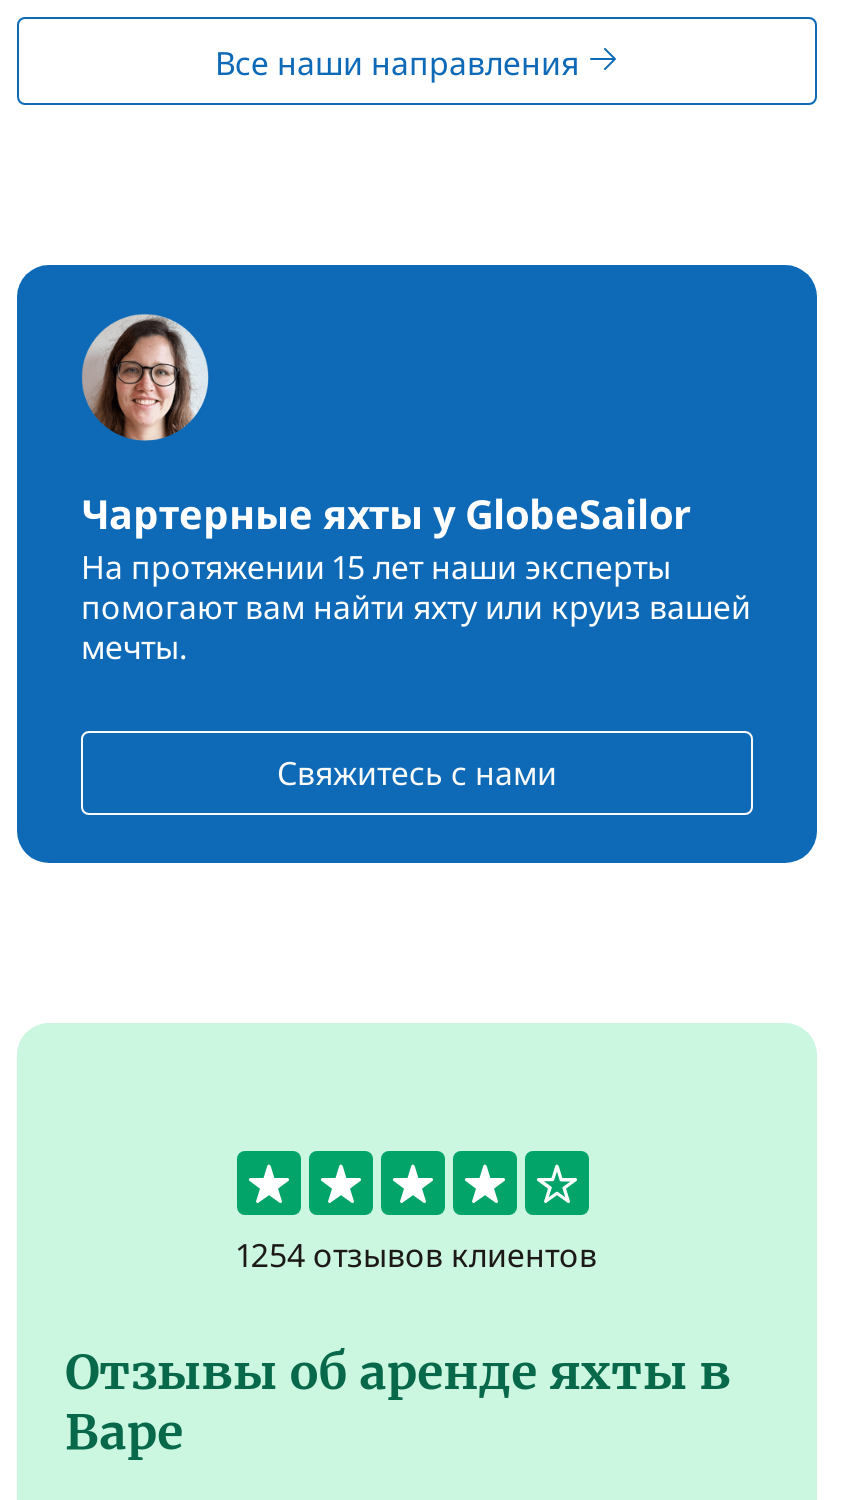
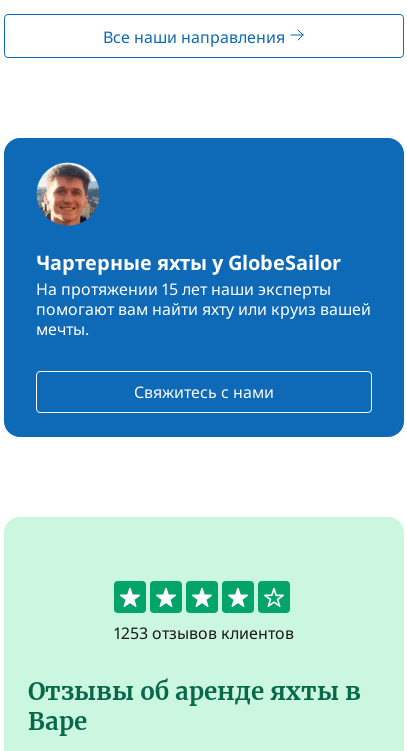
- [image]
+ [image]

- 1254 отзывов клиентов
+ 1253 отзывов клиентов
